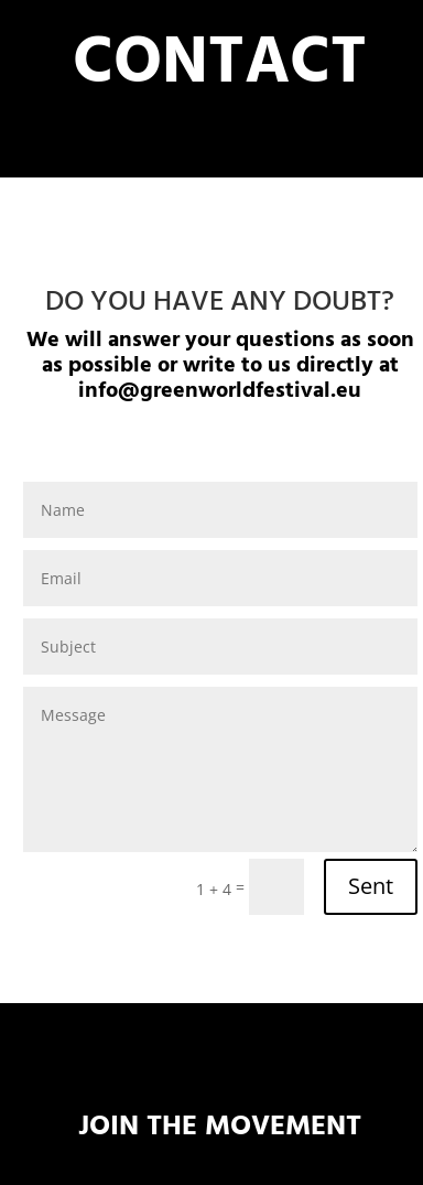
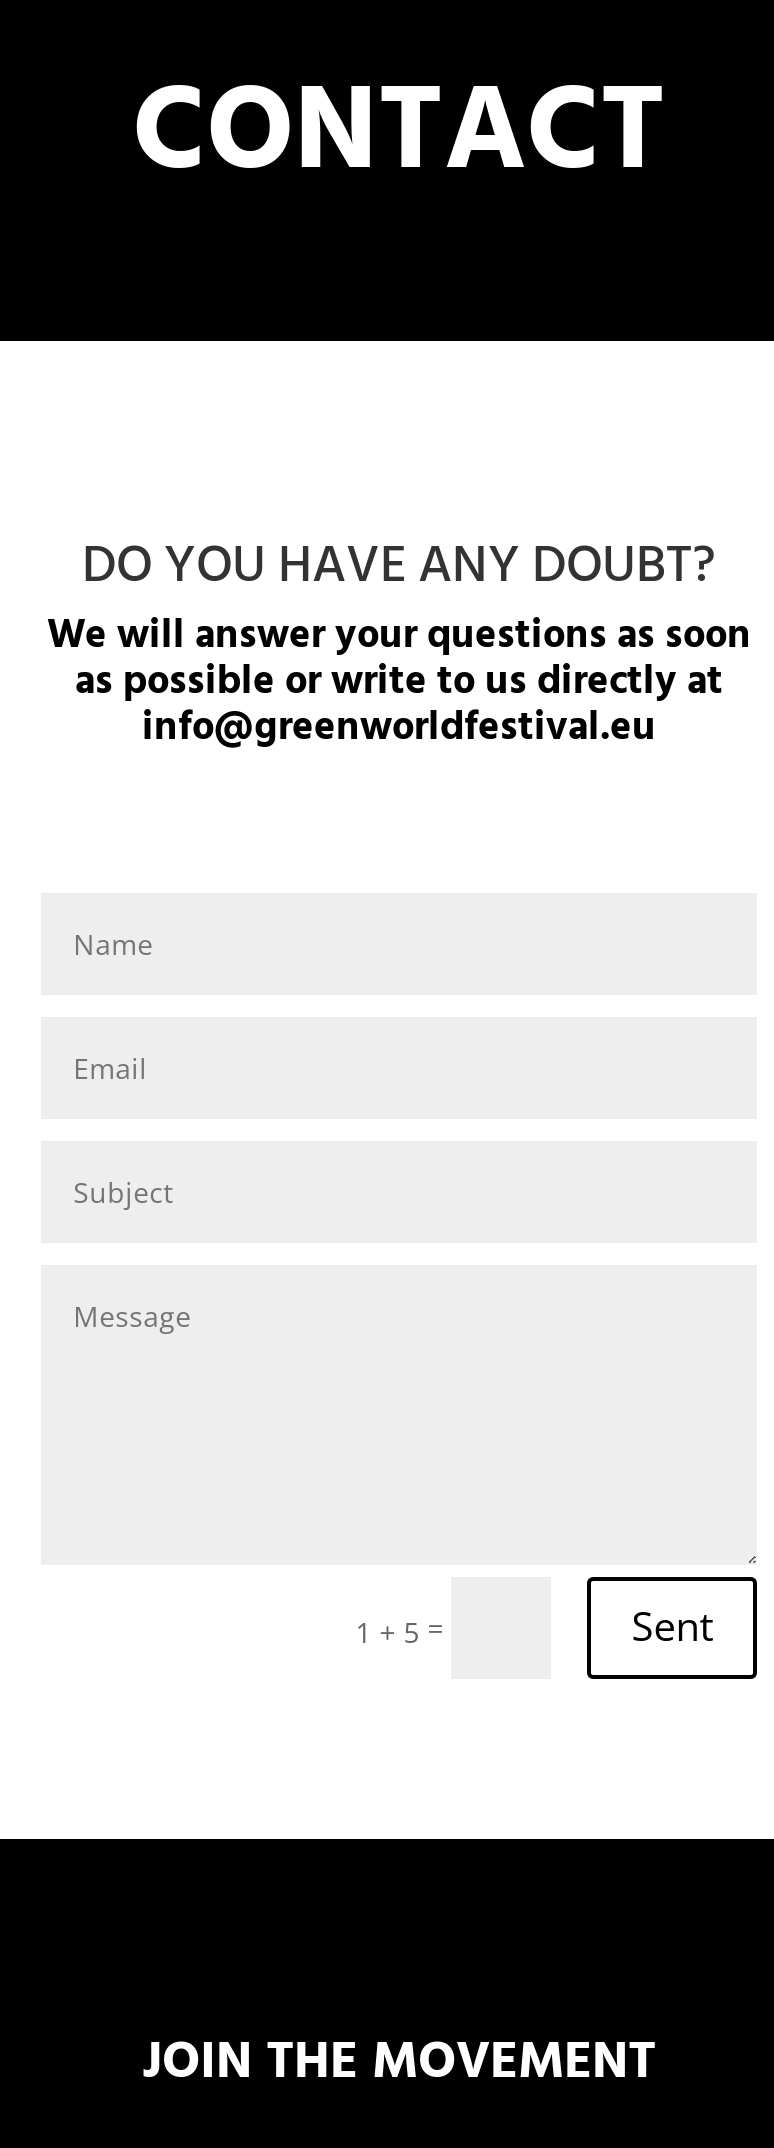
- 1 + 4 =
+ 1 + 5 =
